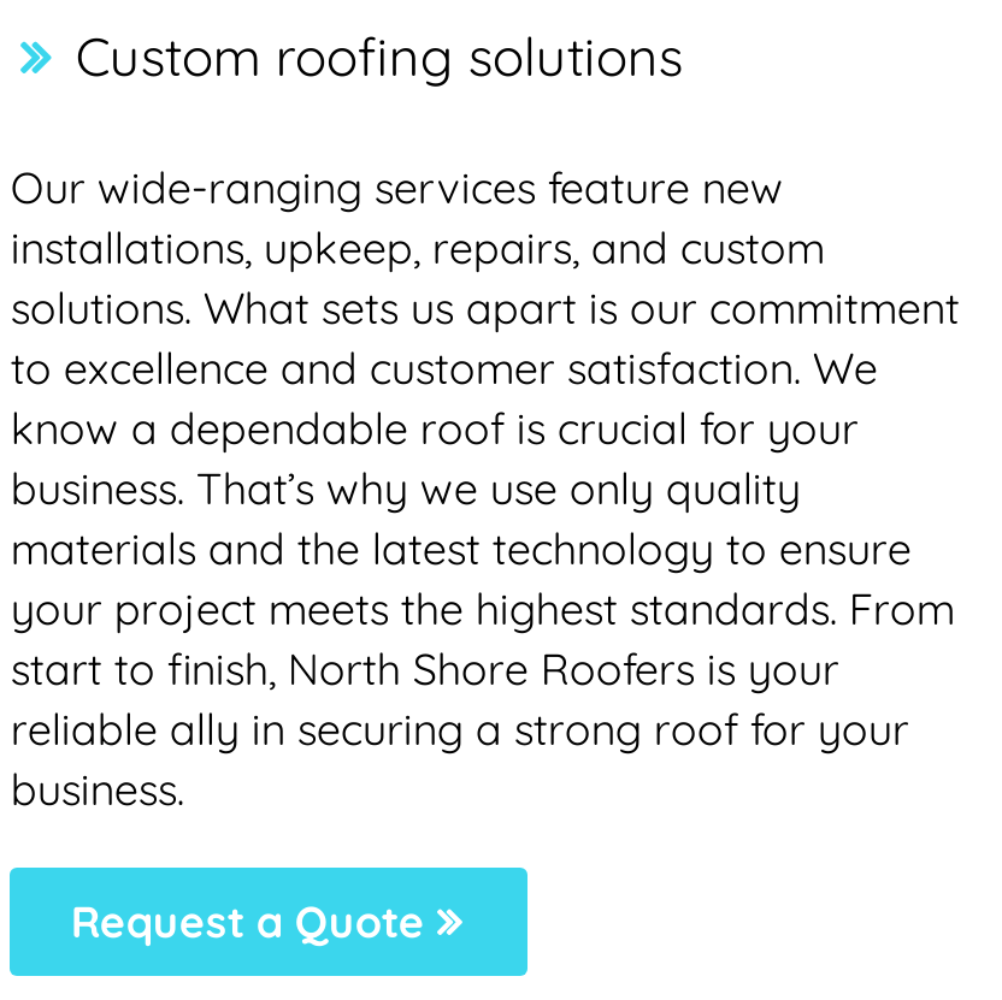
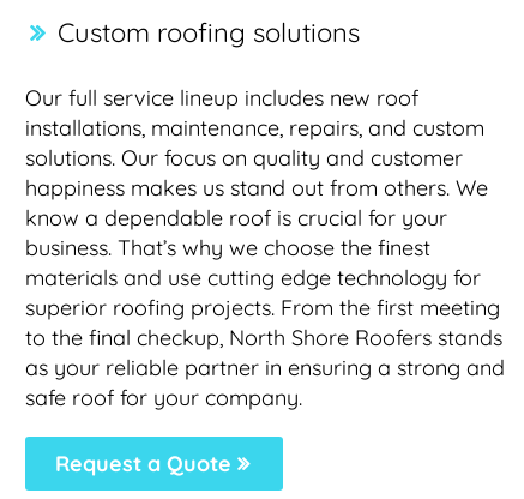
- Our wide-ranging services feature new
- installations, upkeep, repairs, and custom
- solutions. What sets us apart is our commitment
- to excellence and customer satisfaction. We
+ Our full service lineup includes new roof
+ installations, maintenance, repairs, and custom
+ solutions. Our focus on quality and customer
+ happiness makes us stand out from others. We

- business. That’s why we use only quality
- materials and the latest technology to ensure
- your project meets the highest standards. From
- start to finish, North Shore Roofers is your
- reliable ally in securing a strong roof for your
- business.
+ business. That’s why we choose the finest
+ materials and use cutting edge technology for
+ superior roofing projects. From the first meeting
+ to the final checkup, North Shore Roofers stands
+ as your reliable partner in ensuring a strong and
+ safe roof for your company.
